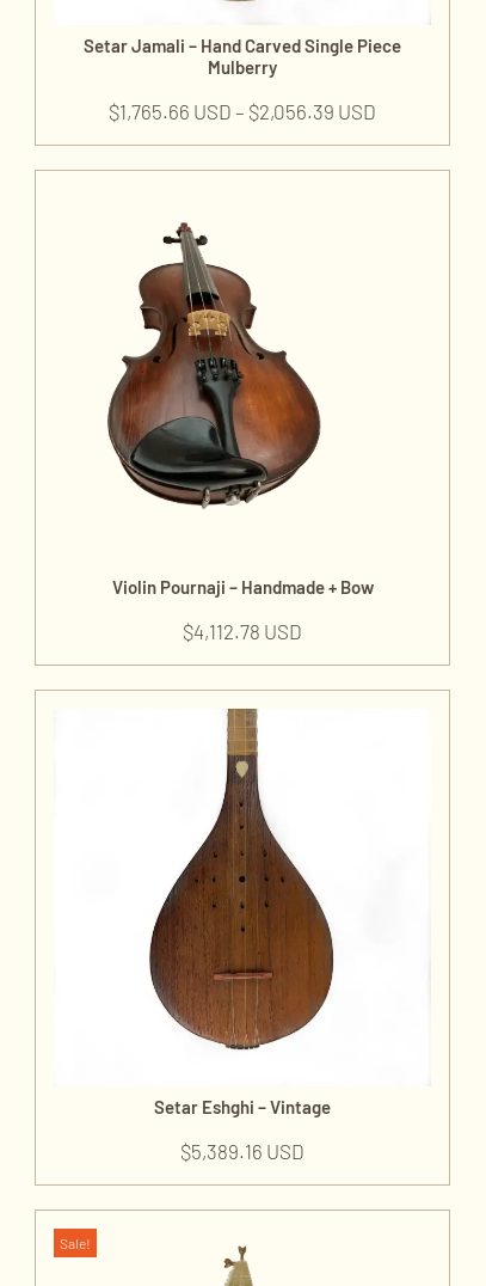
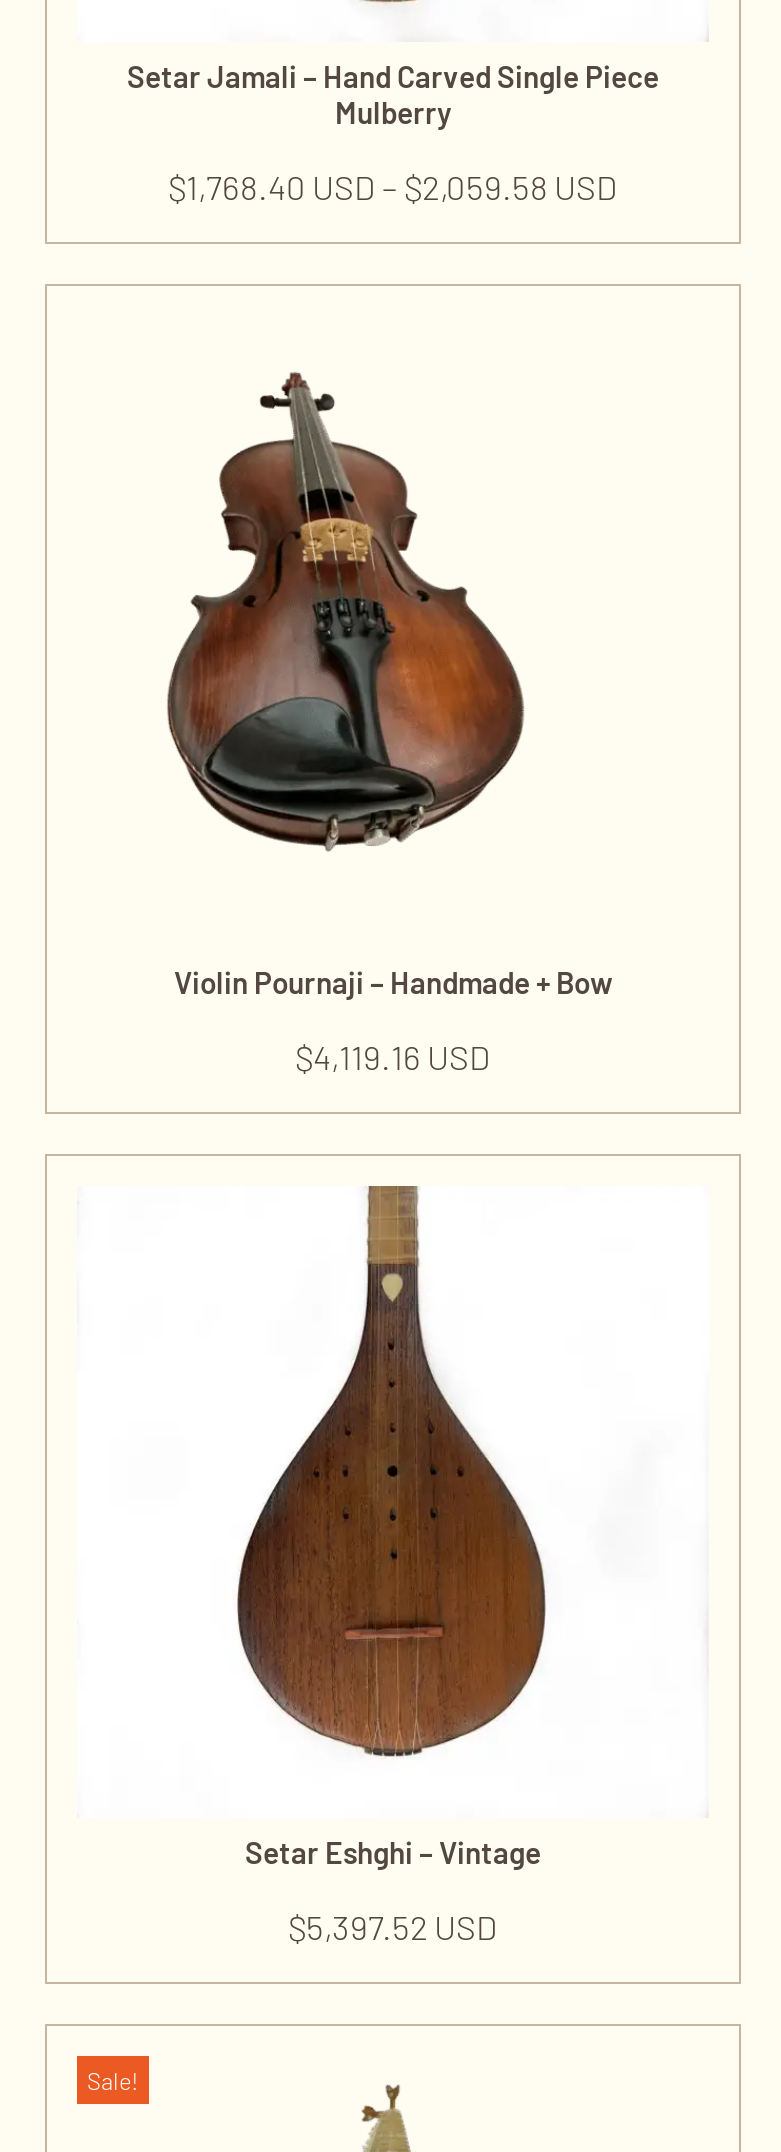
- $1,765.66 USD – $2,056.39 USD
+ $1,768.40 USD – $2,059.58 USD

- $4,112.78 USD
+ $4,119.16 USD

- $5,389.16 USD
+ $5,397.52 USD
